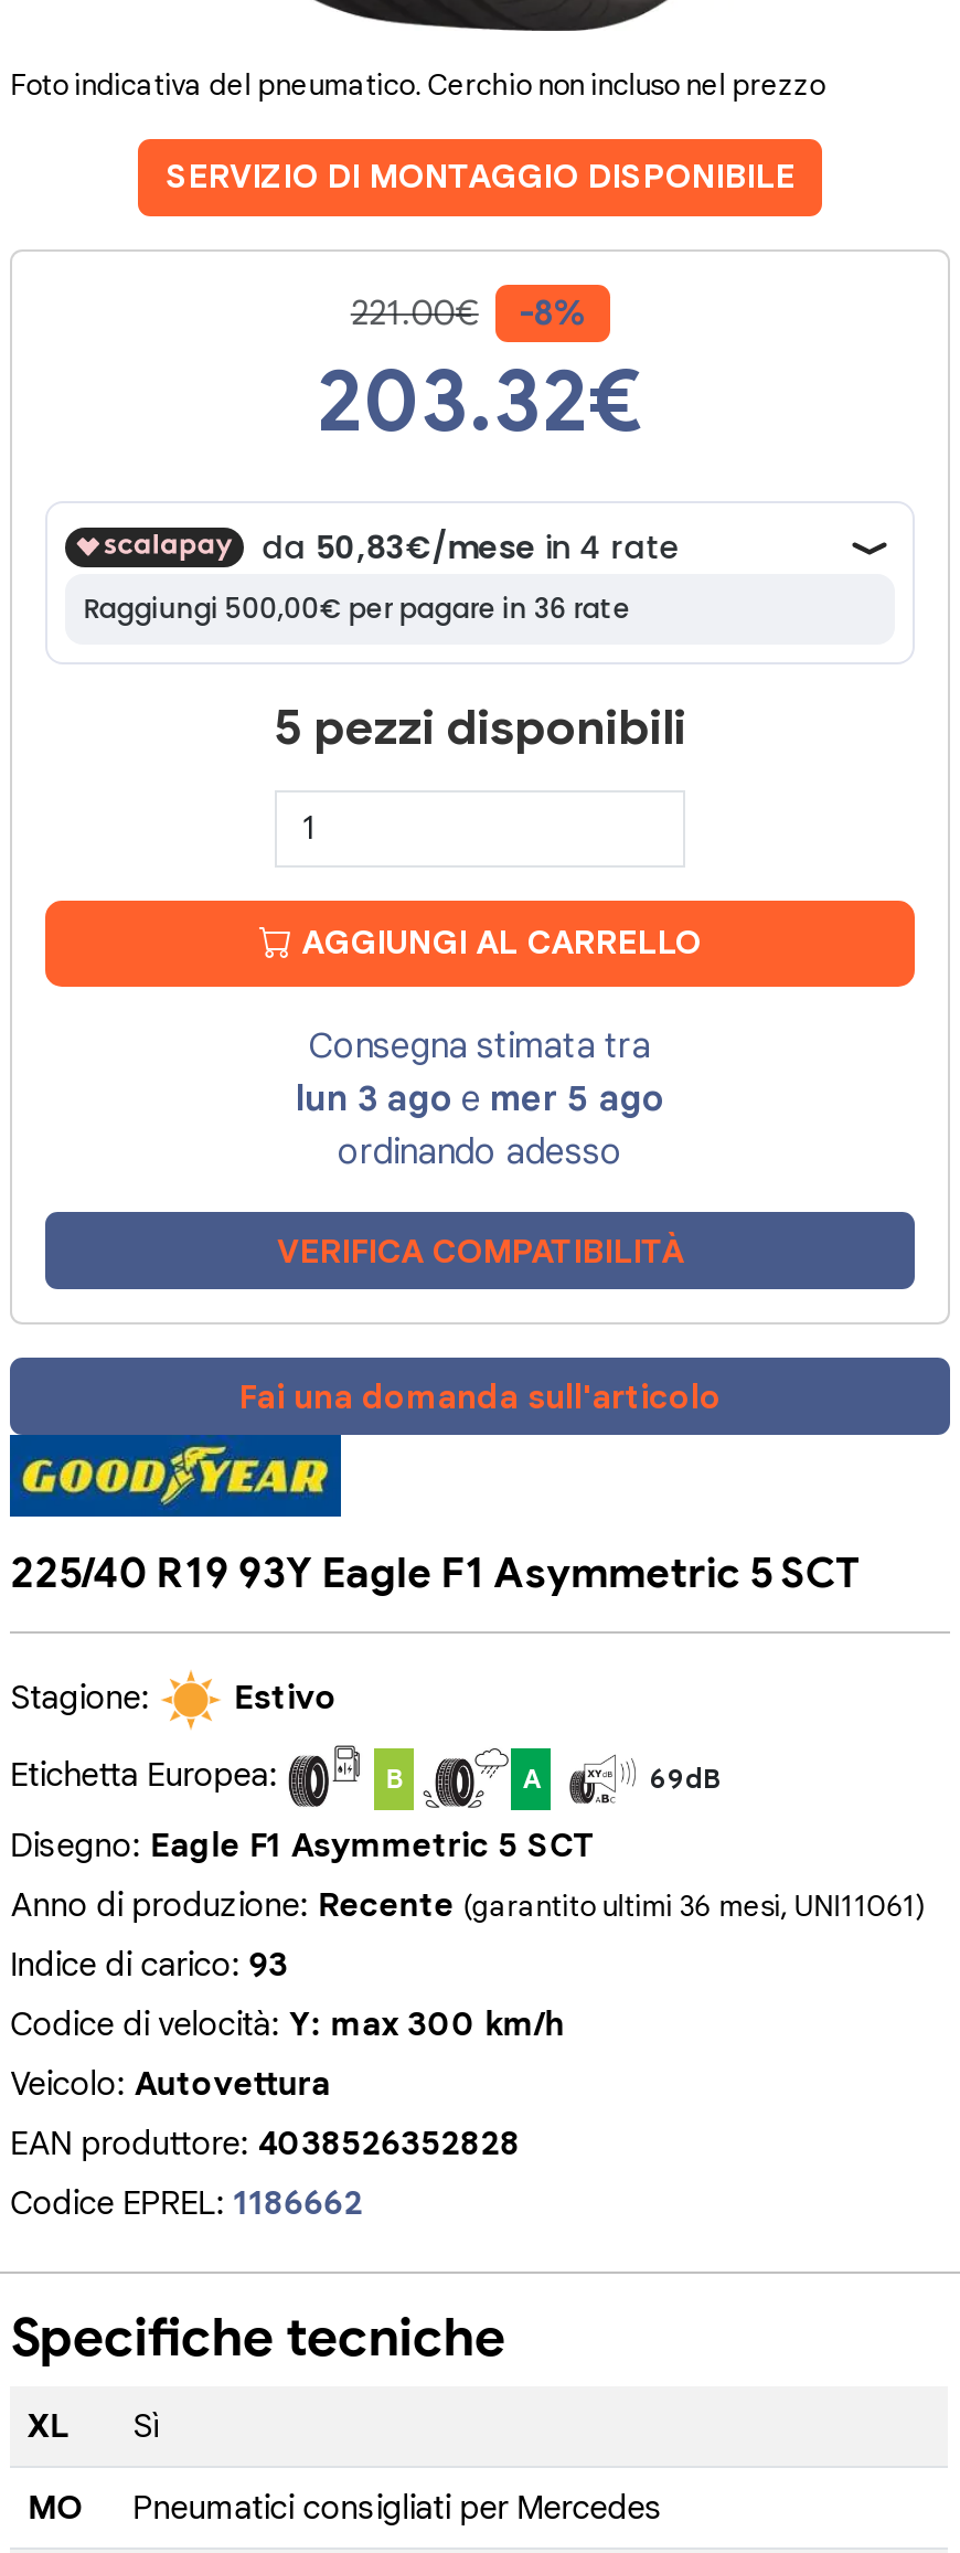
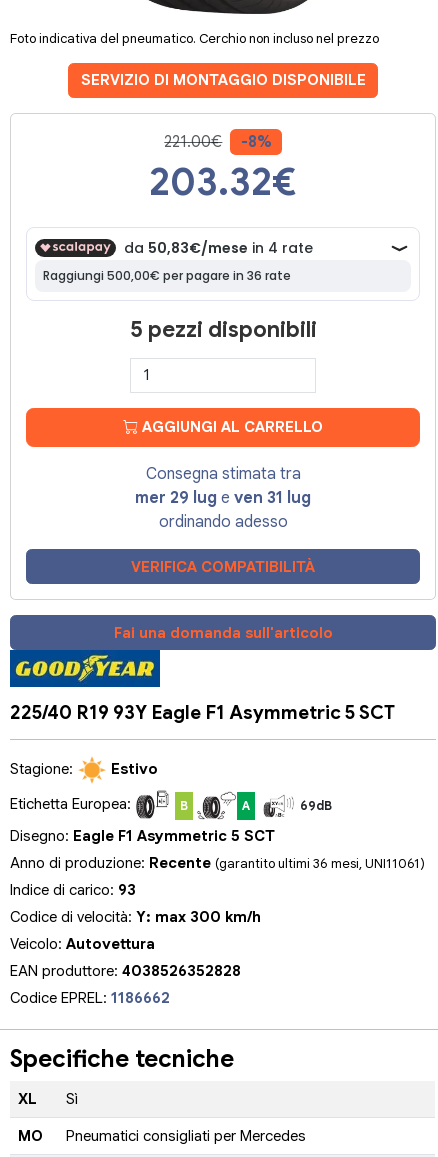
- lun 3 ago e mer 5 ago
+ mer 29 lug e ven 31 lug
